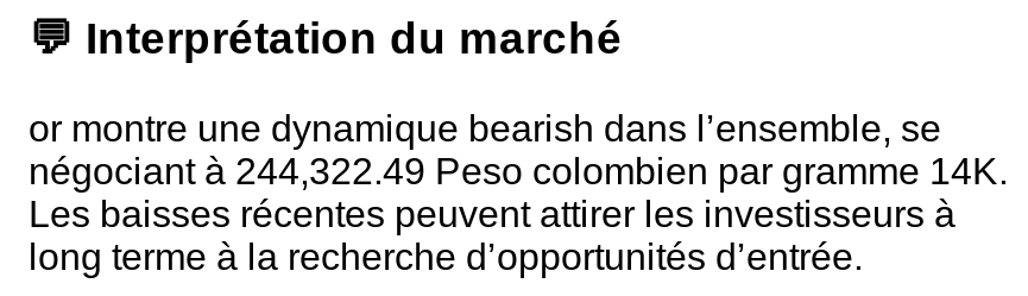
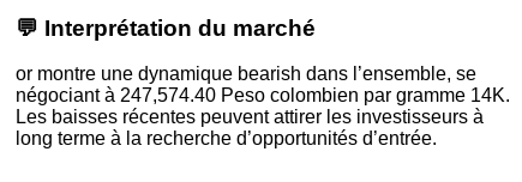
- négociant à 244,322.49 Peso colombien par gramme 14K.
+ négociant à 247,574.40 Peso colombien par gramme 14K.
